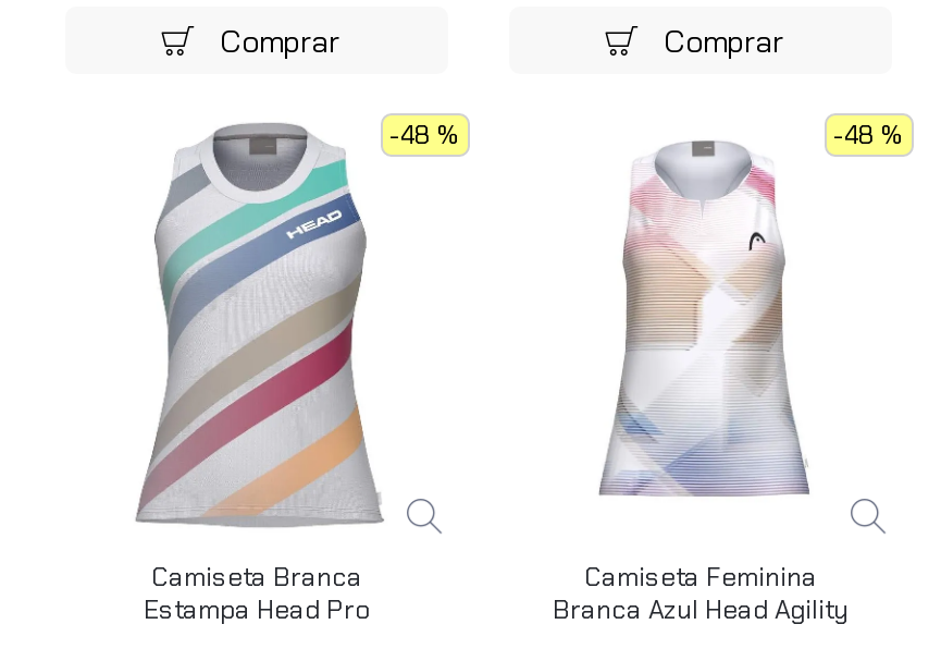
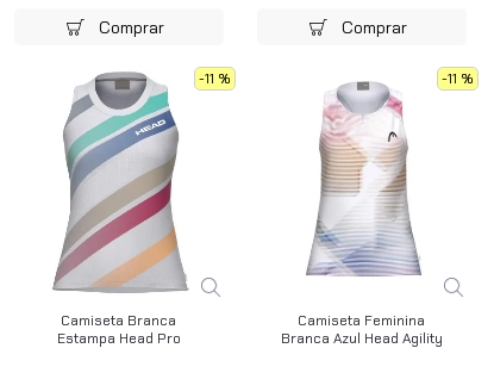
- -48 %
+ -11 %

- -48 %
+ -11 %
